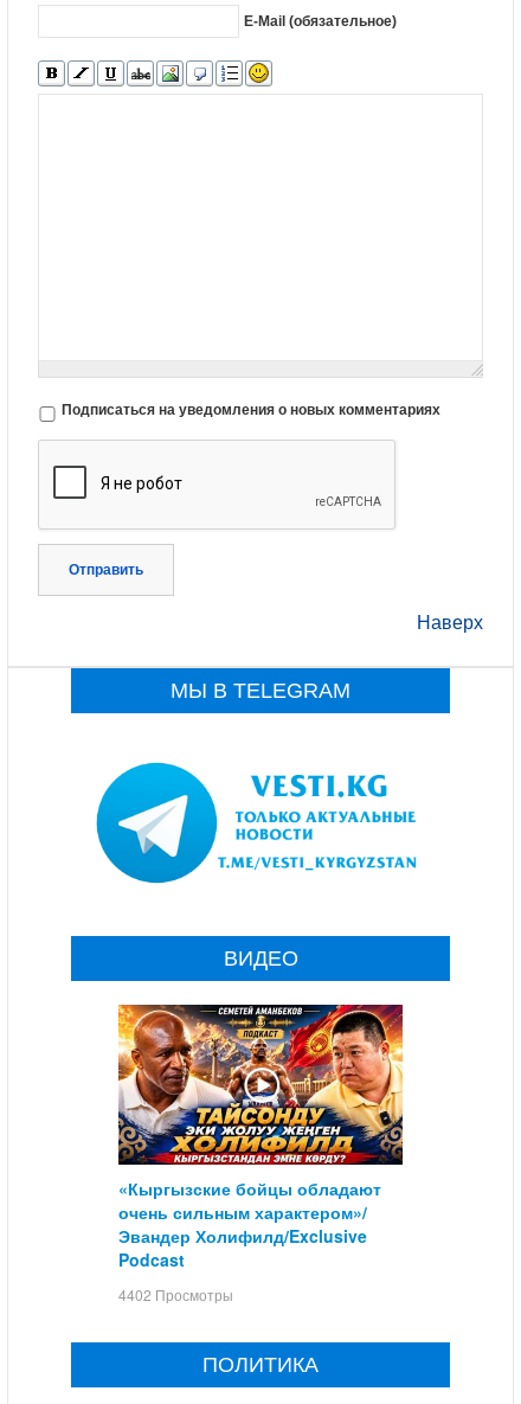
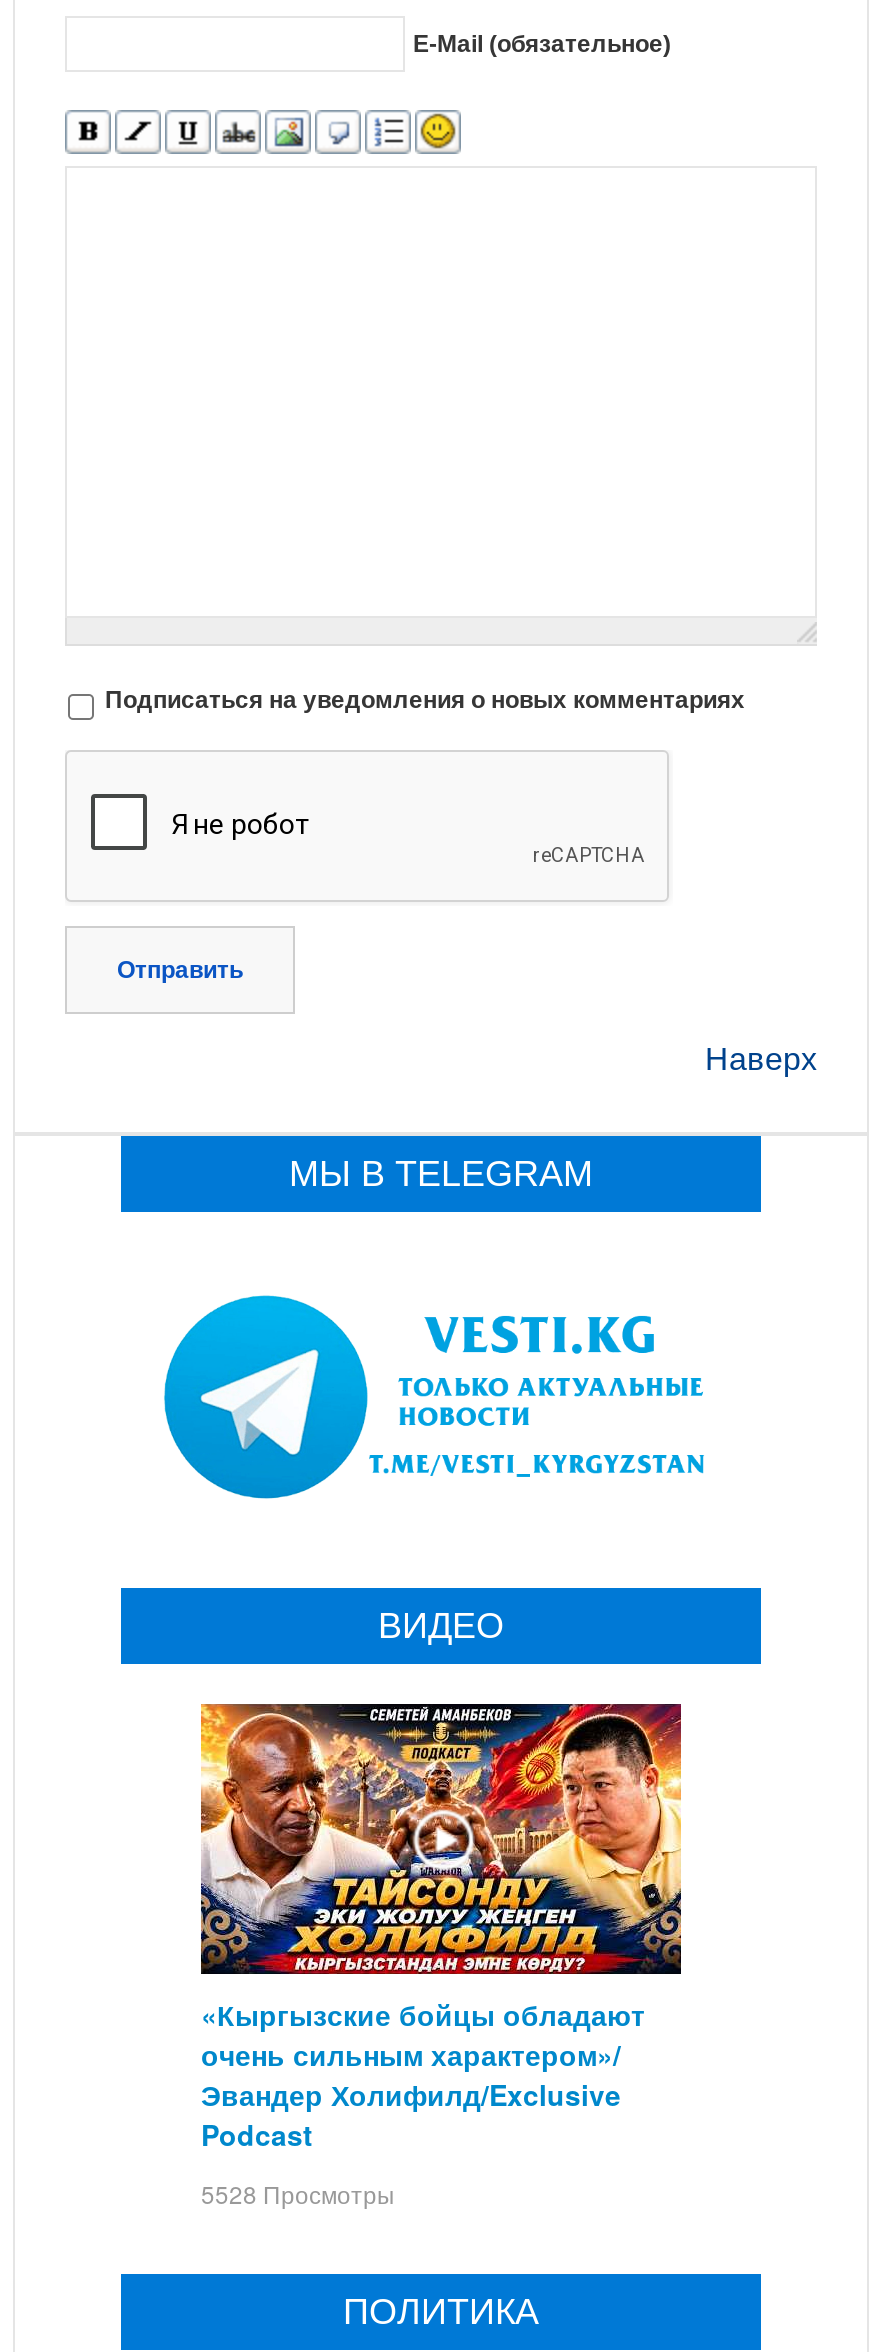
- 4402 Просмотры
+ 5528 Просмотры
